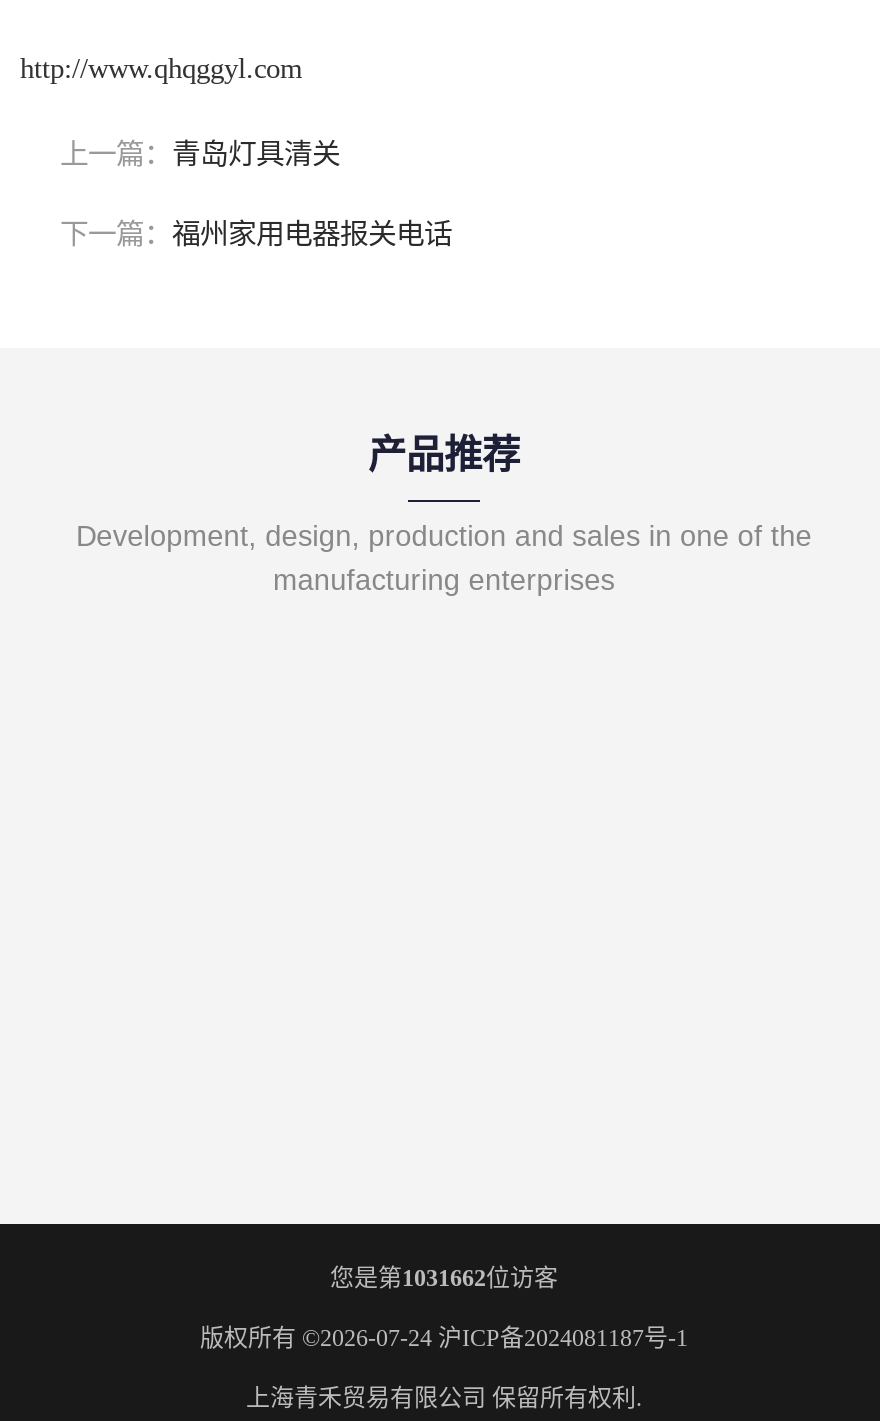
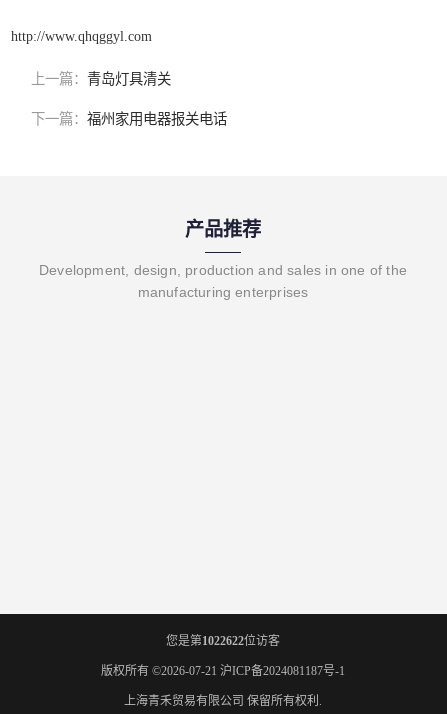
- 您是第1031662位访客
+ 您是第1022622位访客

- 版权所有 ©2026-07-24沪ICP备2024081187号-1
+ 版权所有 ©2026-07-21沪ICP备2024081187号-1
